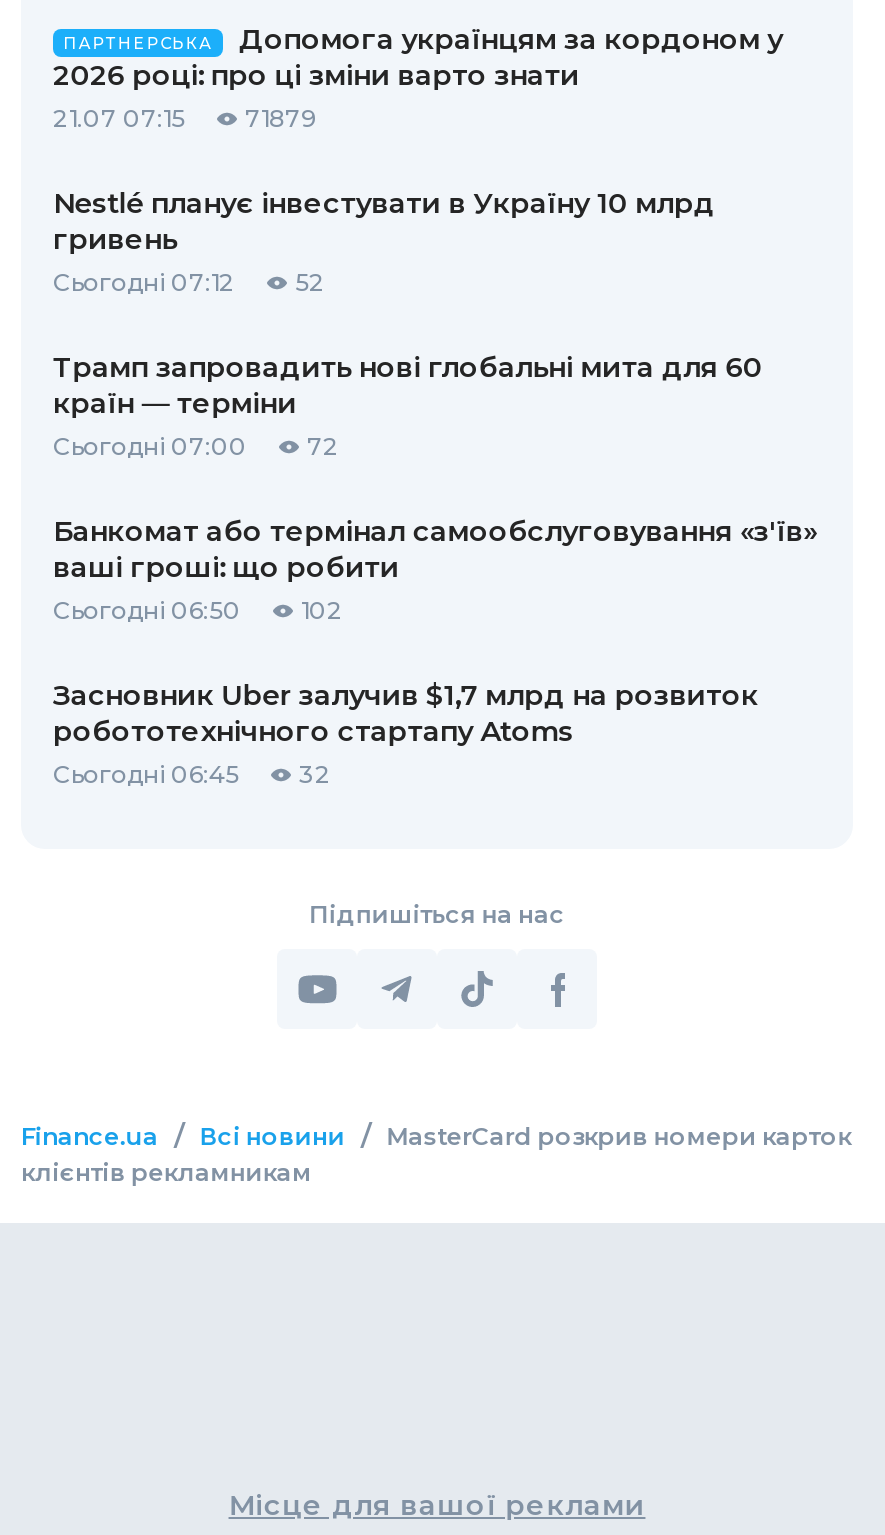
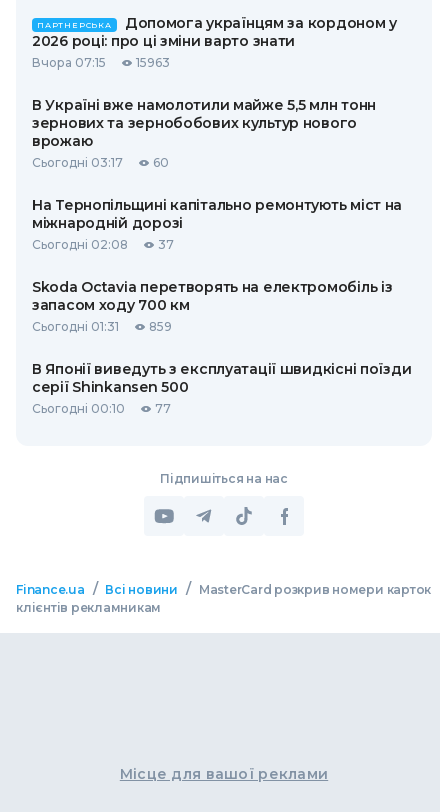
- 21.07 07:15
- 71879
+ Вчора 07:15
+ 15963

- Nestlé планує інвестувати в Україну 10 млрд
- гривень
- Сьогодні 07:12
- 52
+ В Україні вже намолотили майже 5,5 млн тонн
+ зернових та зернобобових культур нового
+ врожаю
+ Сьогодні 03:17
+ 60

- Трамп запровадить нові глобальні мита для 60
- країн — терміни
- Сьогодні 07:00
- 72
+ На Тернопільщині капітально ремонтують міст на
+ міжнародній дорозі
+ Сьогодні 02:08
+ 37

- Банкомат або термінал самообслуговування «з'їв»
- ваші гроші: що робити
- Сьогодні 06:50
- 102
+ Skoda Octavia перетворять на електромобіль із
+ запасом ходу 700 км
+ Сьогодні 01:31
+ 859

- Засновник Uber залучив $1,7 млрд на розвиток
- робототехнічного стартапу Atoms
- Сьогодні 06:45
- 32
+ В Японії виведуть з експлуатації швидкісні поїзди
+ серії Shinkansen 500
+ Сьогодні 00:10
+ 77
